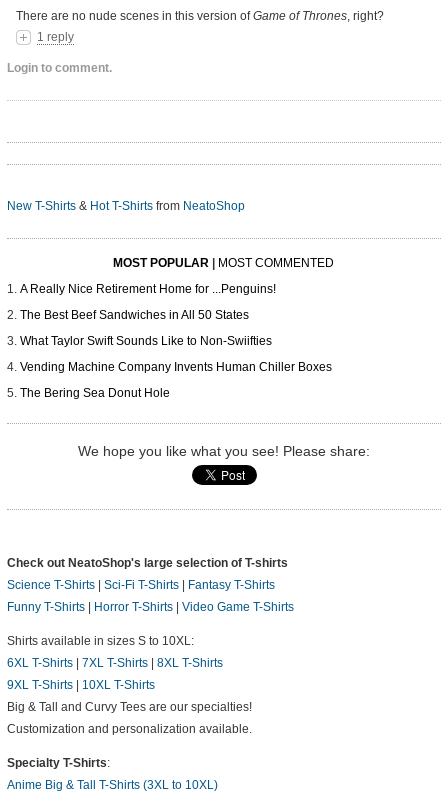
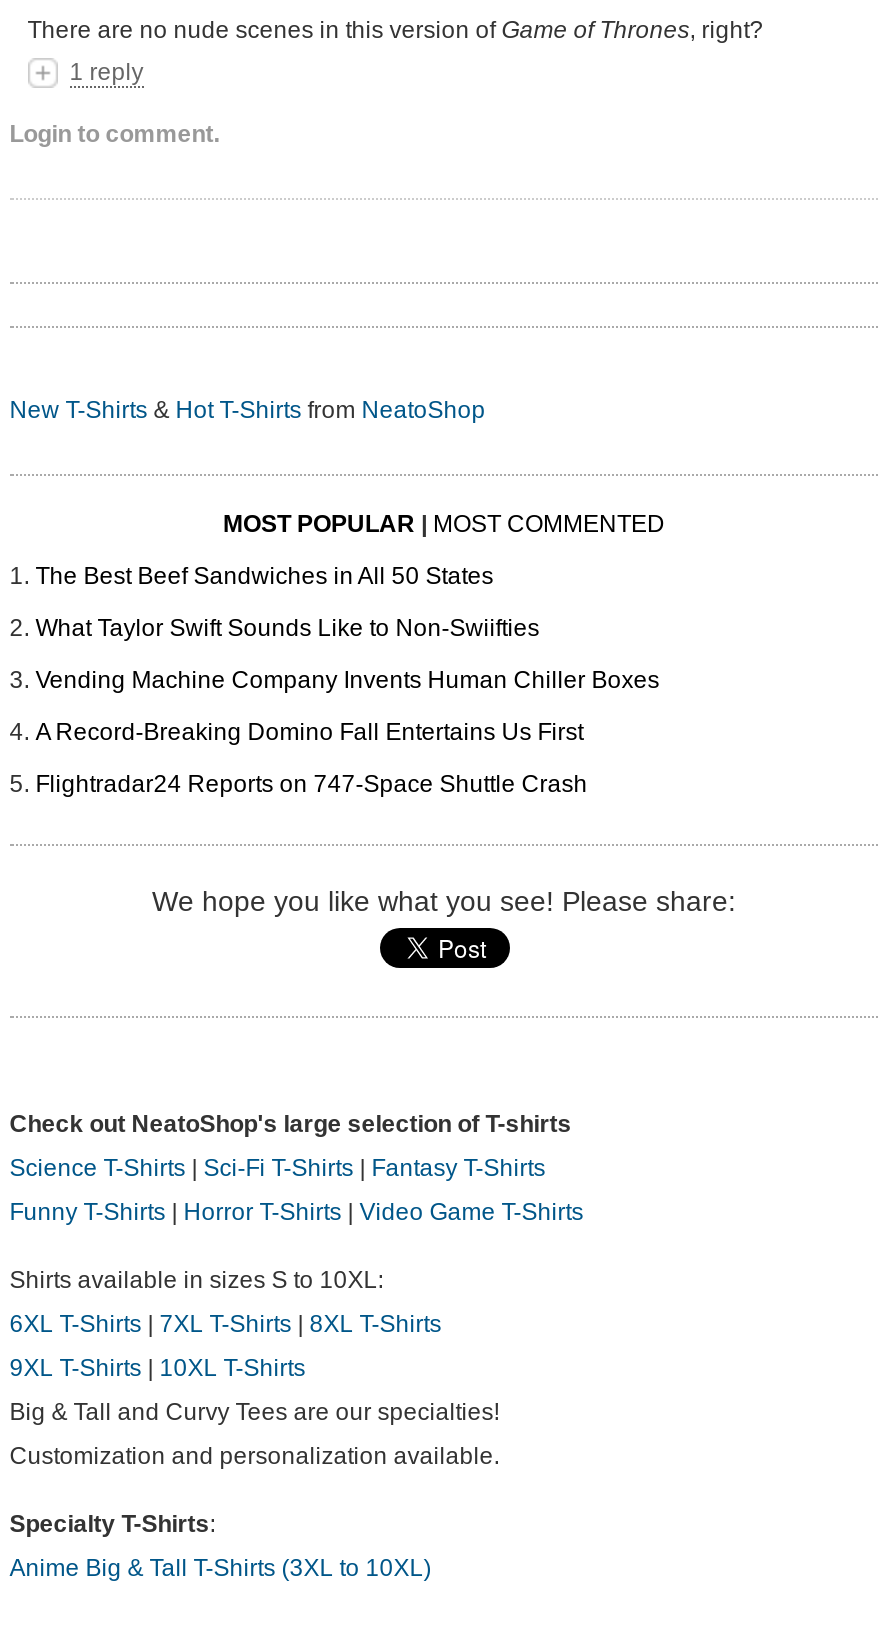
- A Really Nice Retirement Home for ...Penguins!

moved up: The Best Beef Sandwiches in All 50 States | What Taylor Swift Sounds Like to Non-Swiifties | Vending Machine Company Invents Human Chiller Boxes

- The Bering Sea Donut Hole
+ A Record-Breaking Domino Fall Entertains Us First
+ Flightradar24 Reports on 747-Space Shuttle Crash
